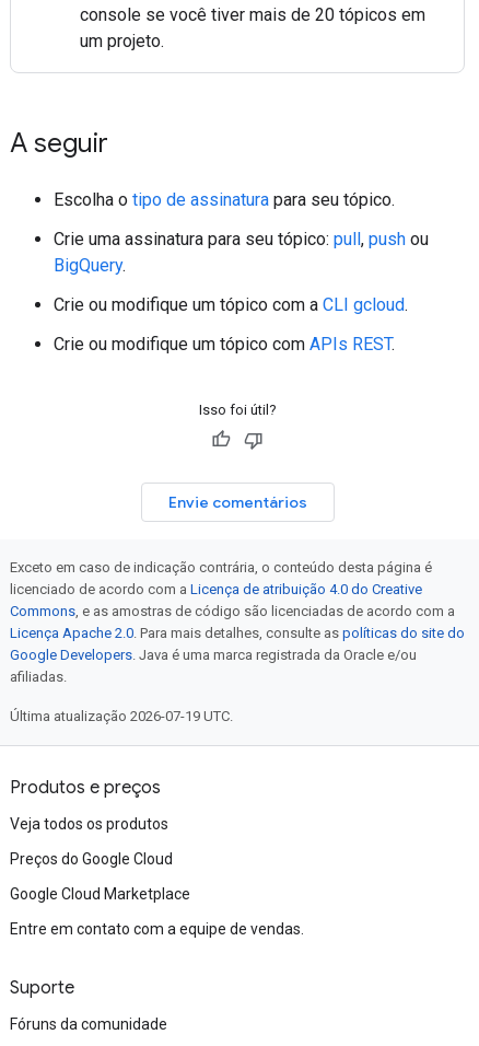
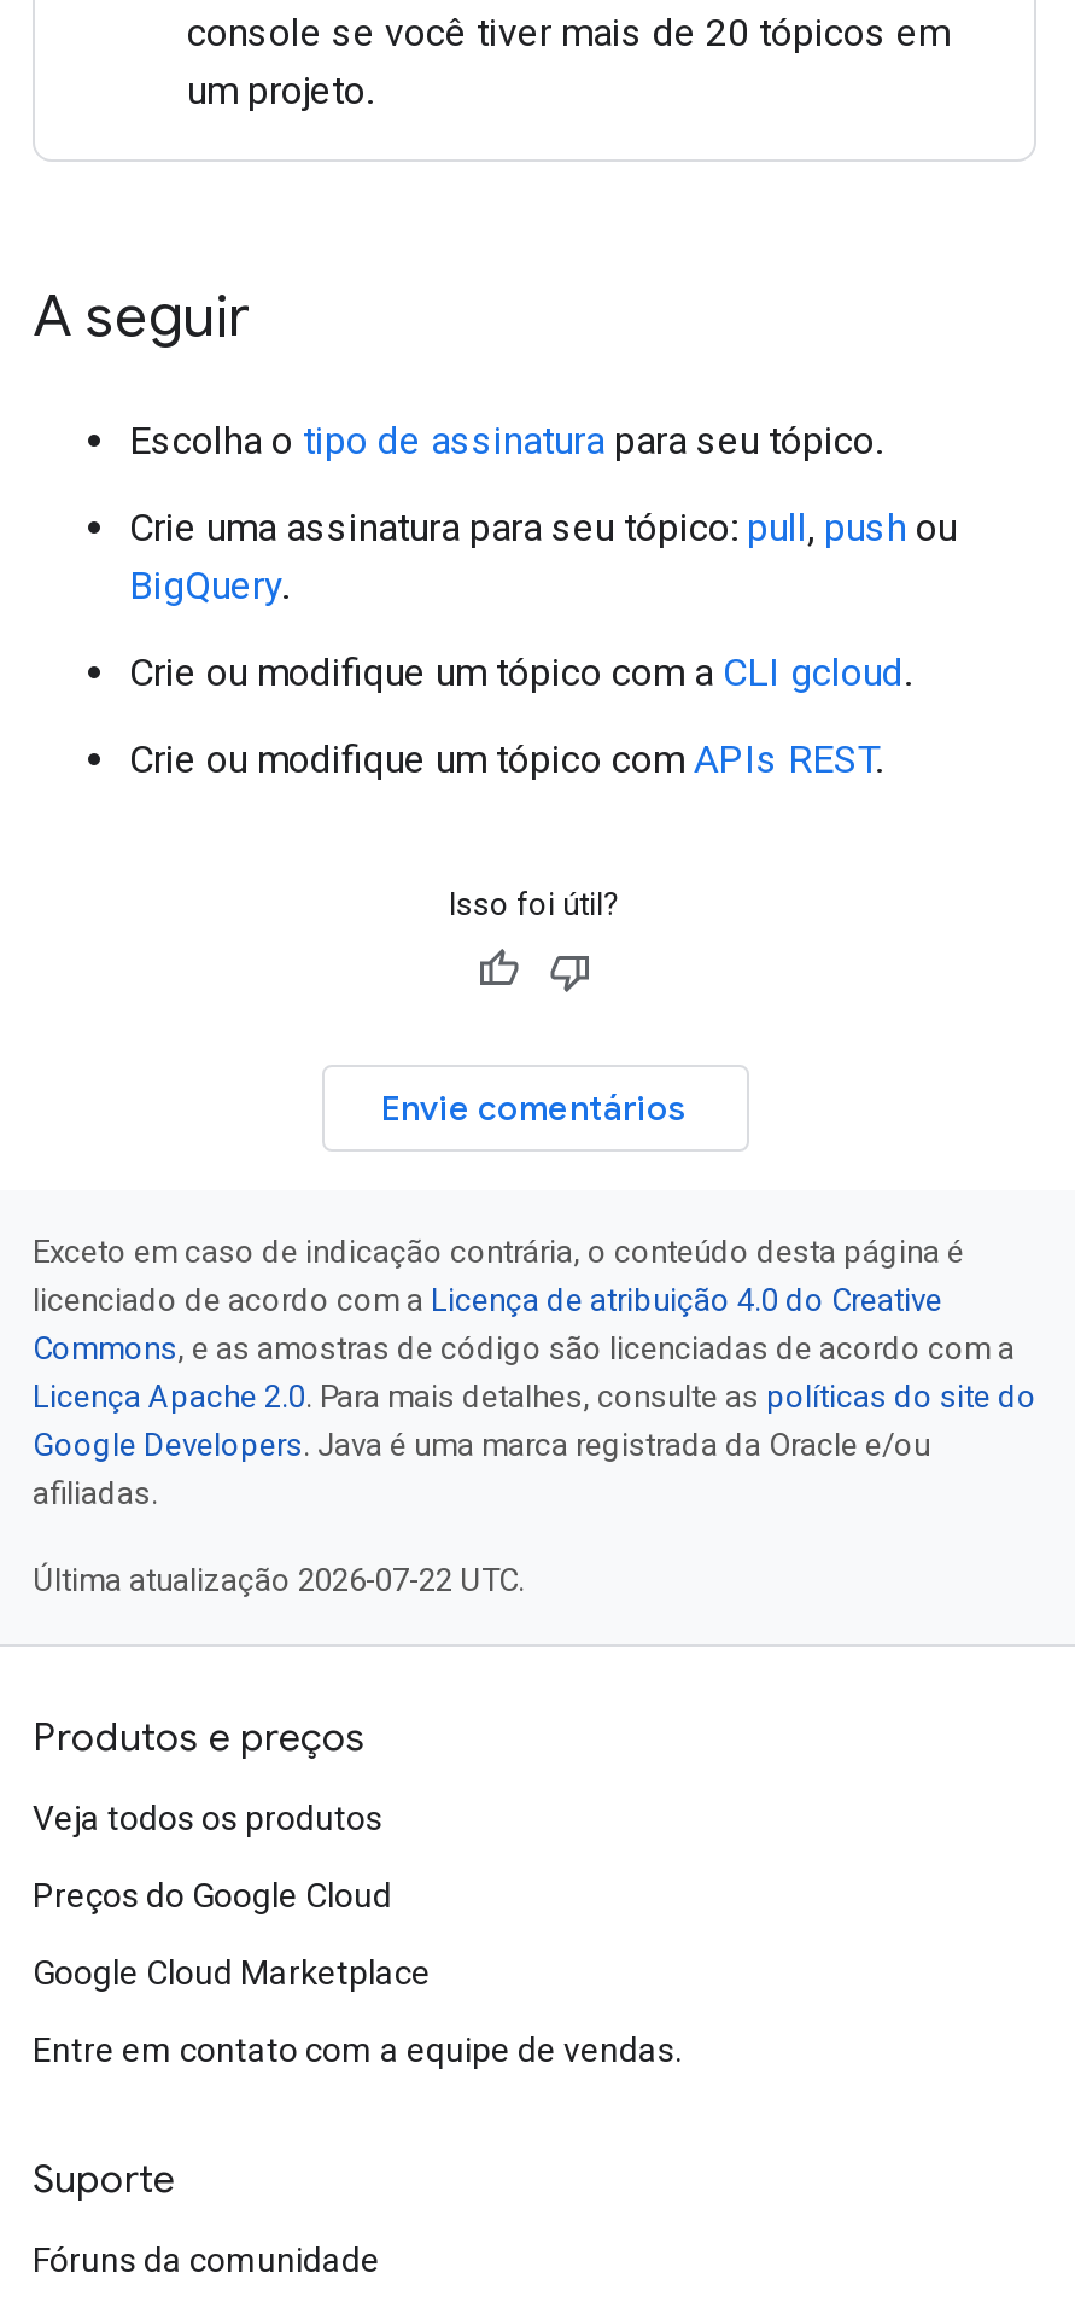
- Última atualização 2026-07-19 UTC.
+ Última atualização 2026-07-22 UTC.
